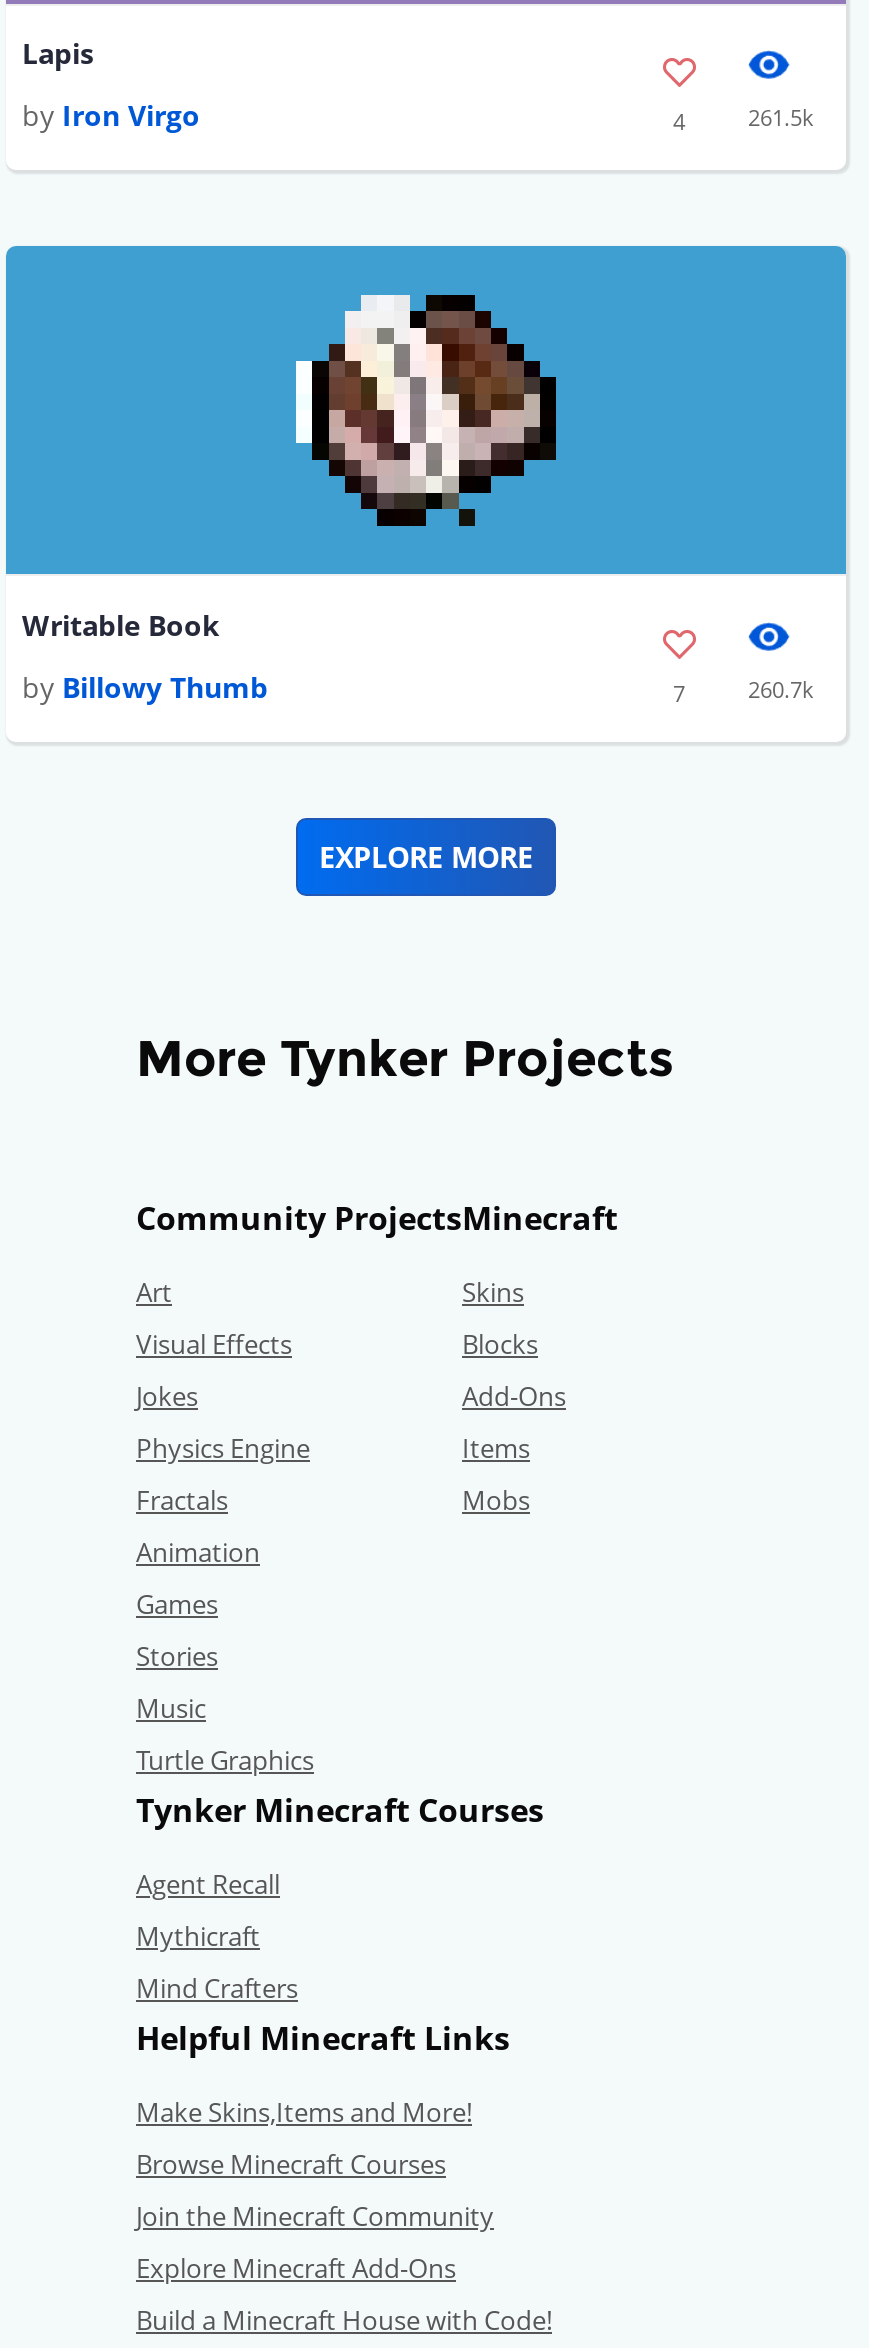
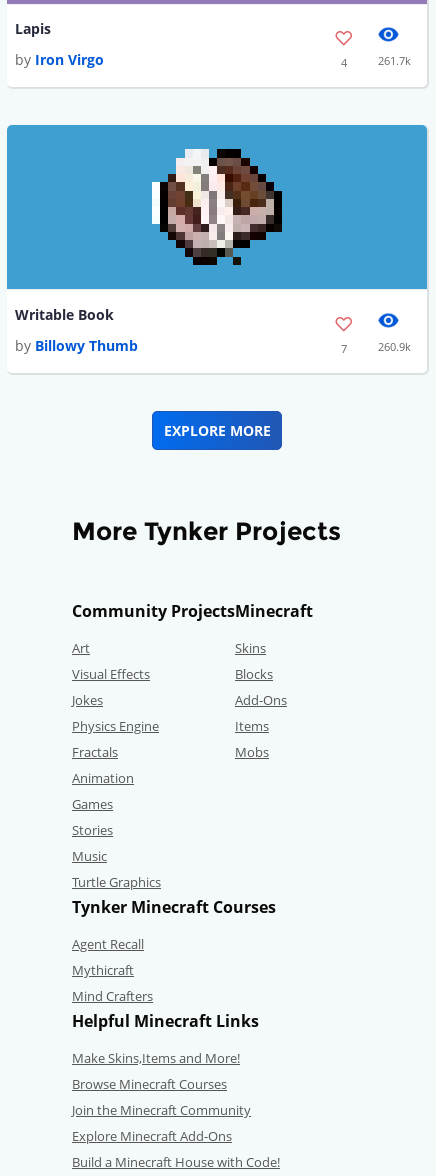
- 261.5k
+ 261.7k

- 260.7k
+ 260.9k
